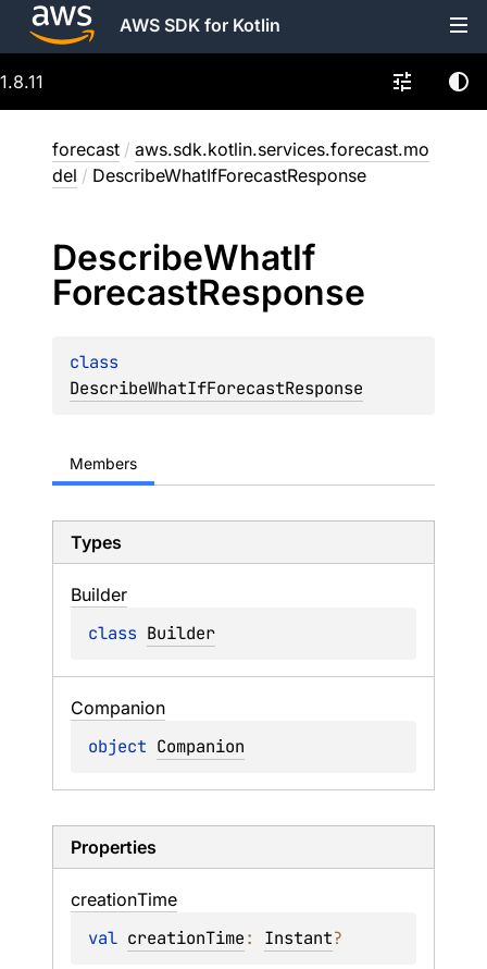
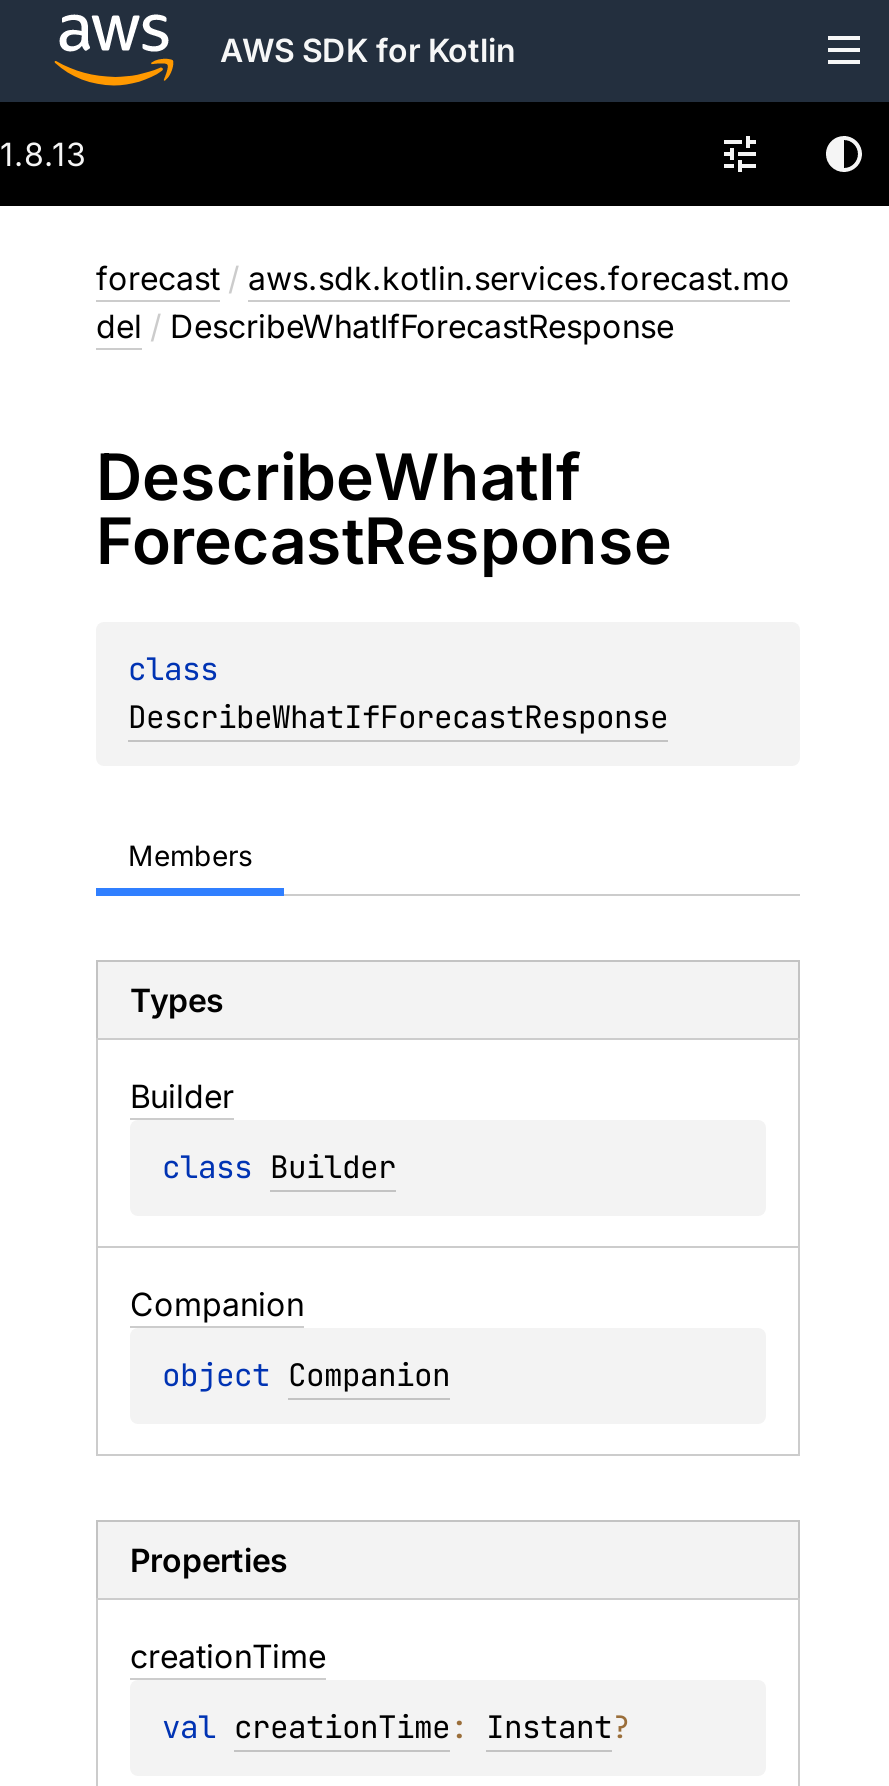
- 1.8.11
+ 1.8.13
